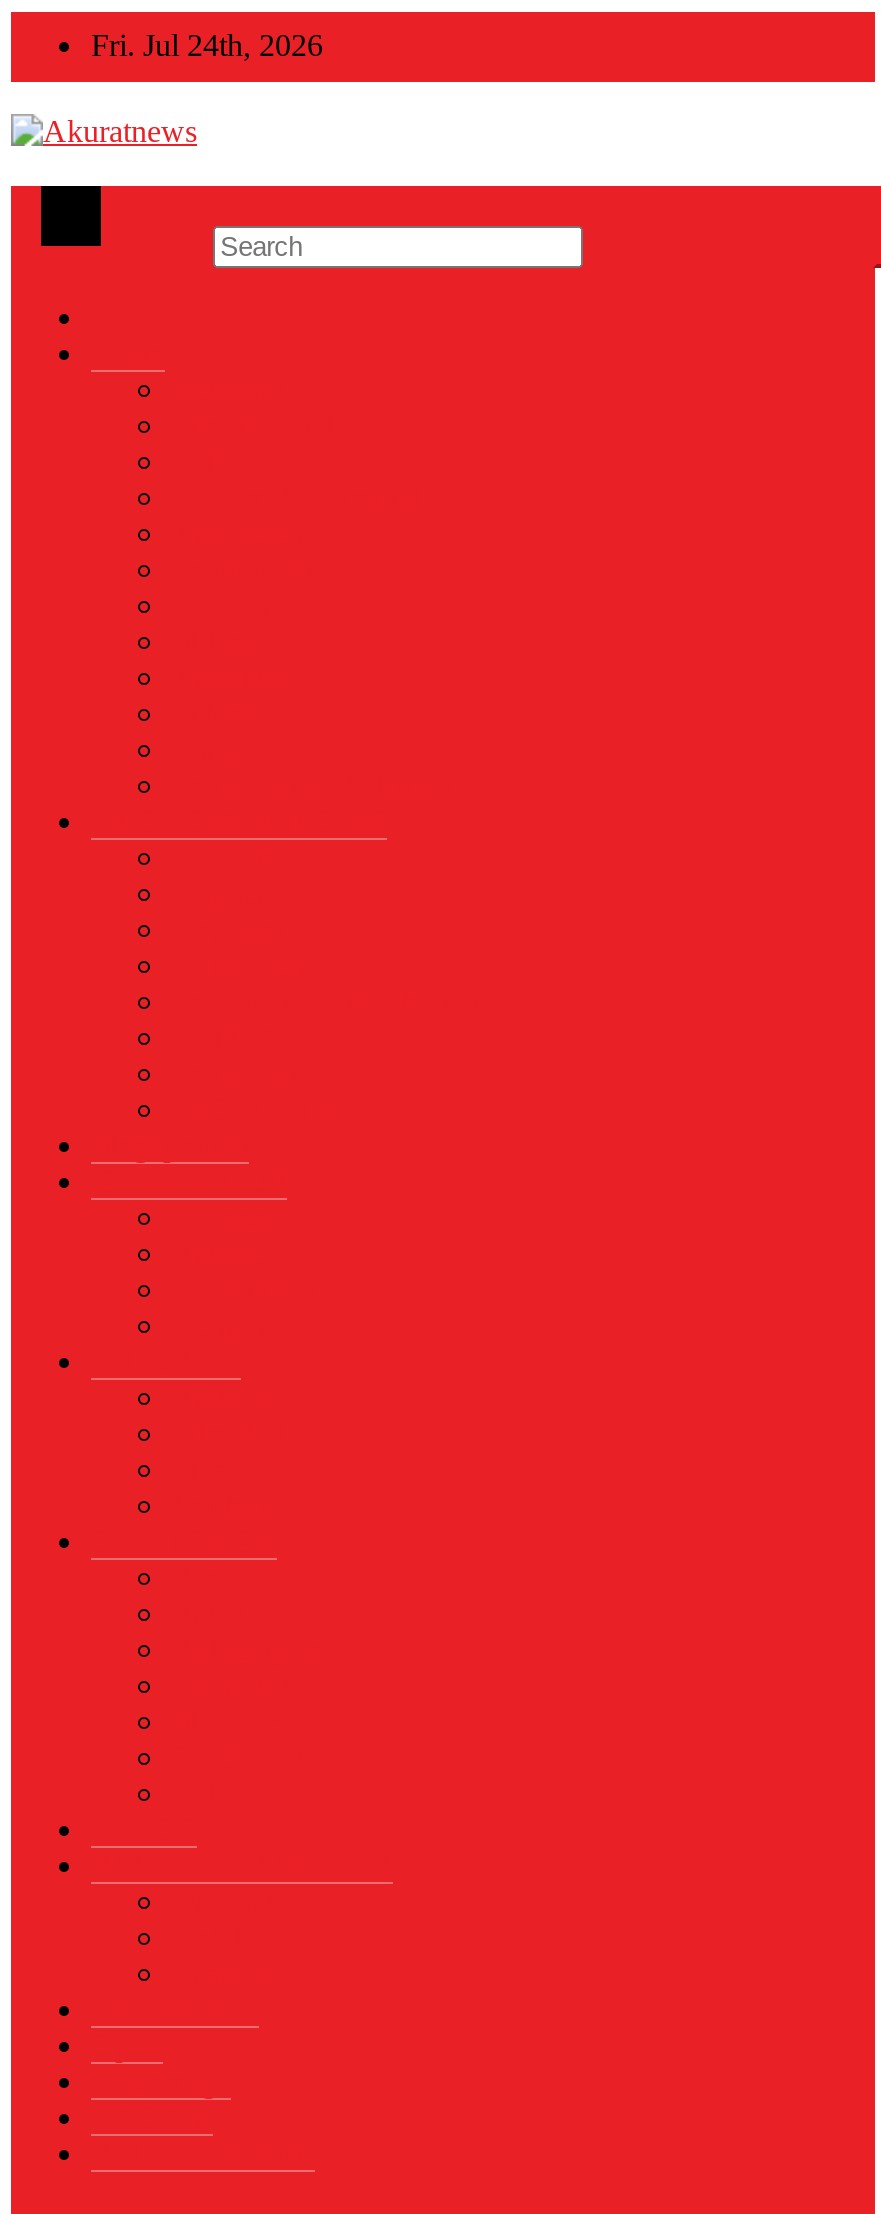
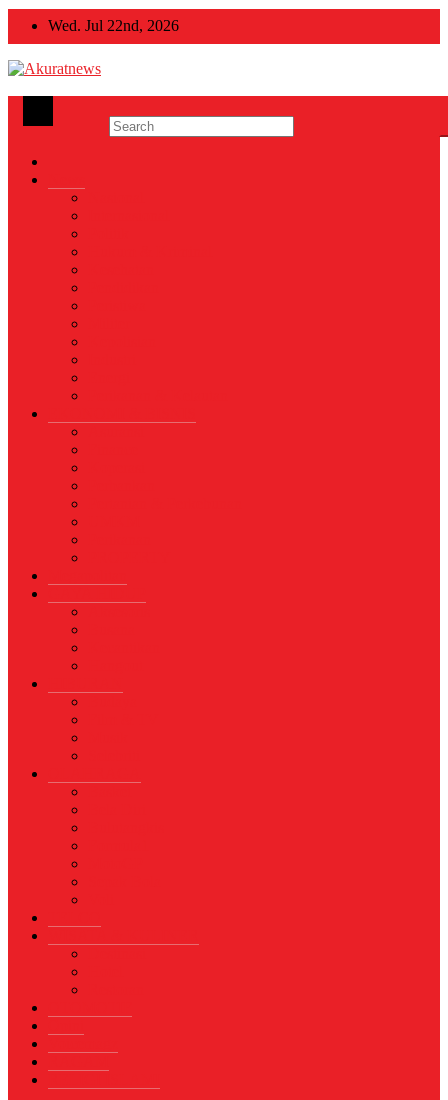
- Fri. Jul 24th, 2026
+ Wed. Jul 22nd, 2026
